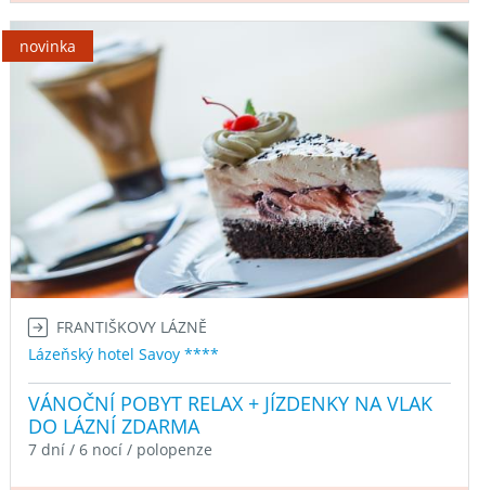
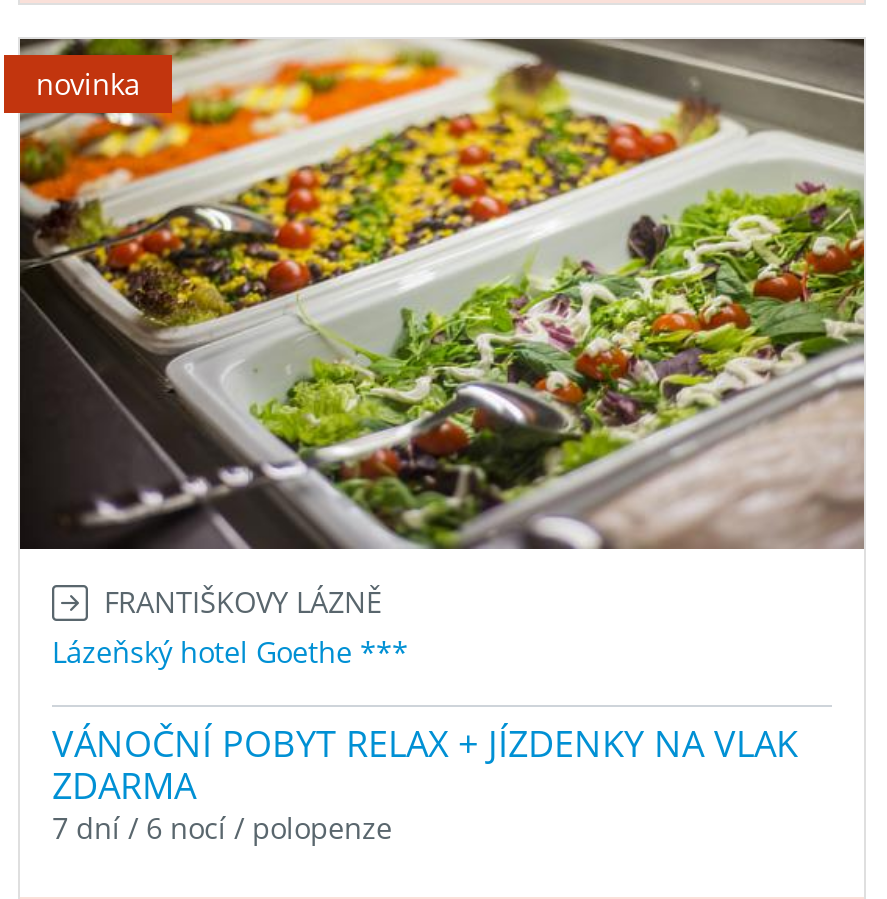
- [image]
+ [image]

- Lázeňský hotel Savoy ****
+ Lázeňský hotel Goethe ***

- DO LÁZNÍ ZDARMA
+ ZDARMA
